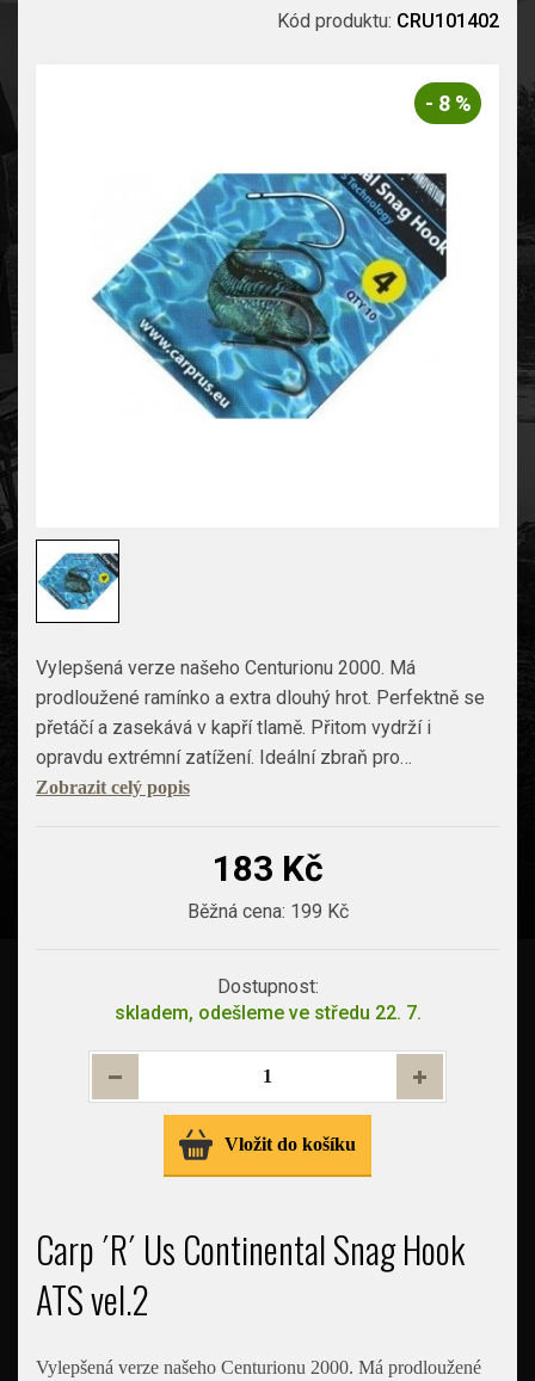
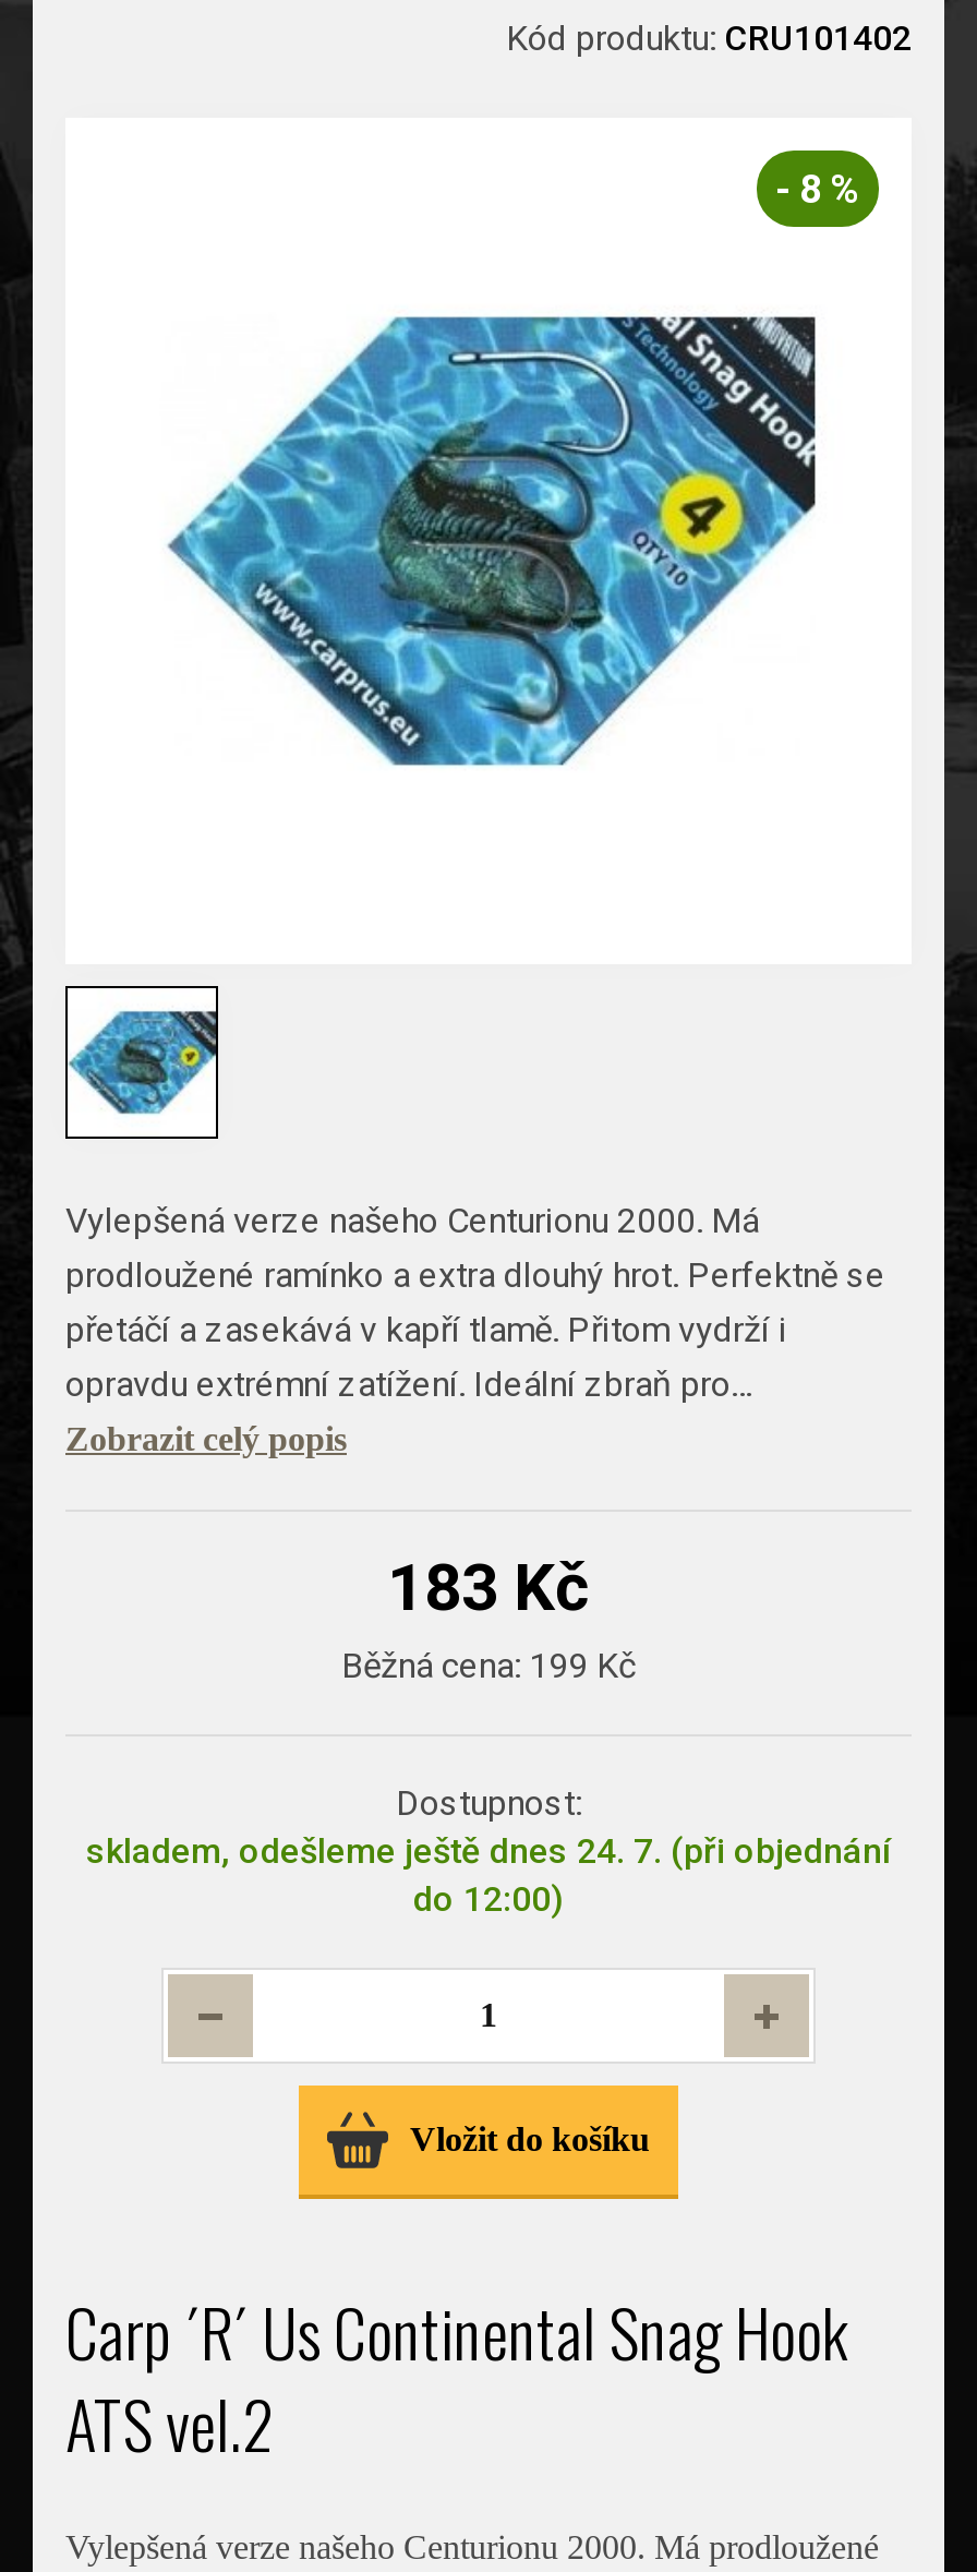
- skladem, odešleme ve středu 22. 7.
+ skladem, odešleme ještě dnes 24. 7. (při objednání
+ do 12:00)
